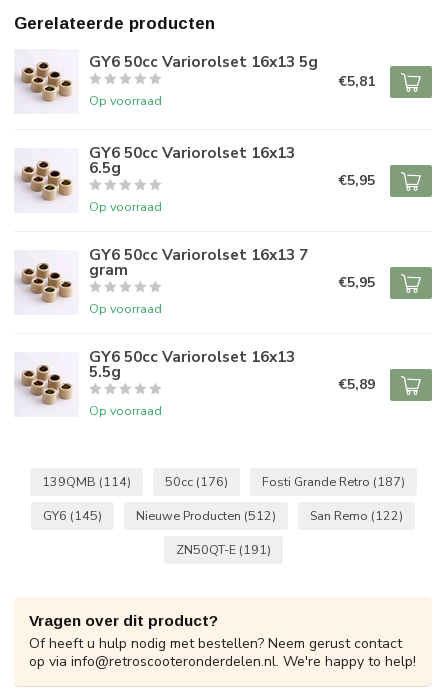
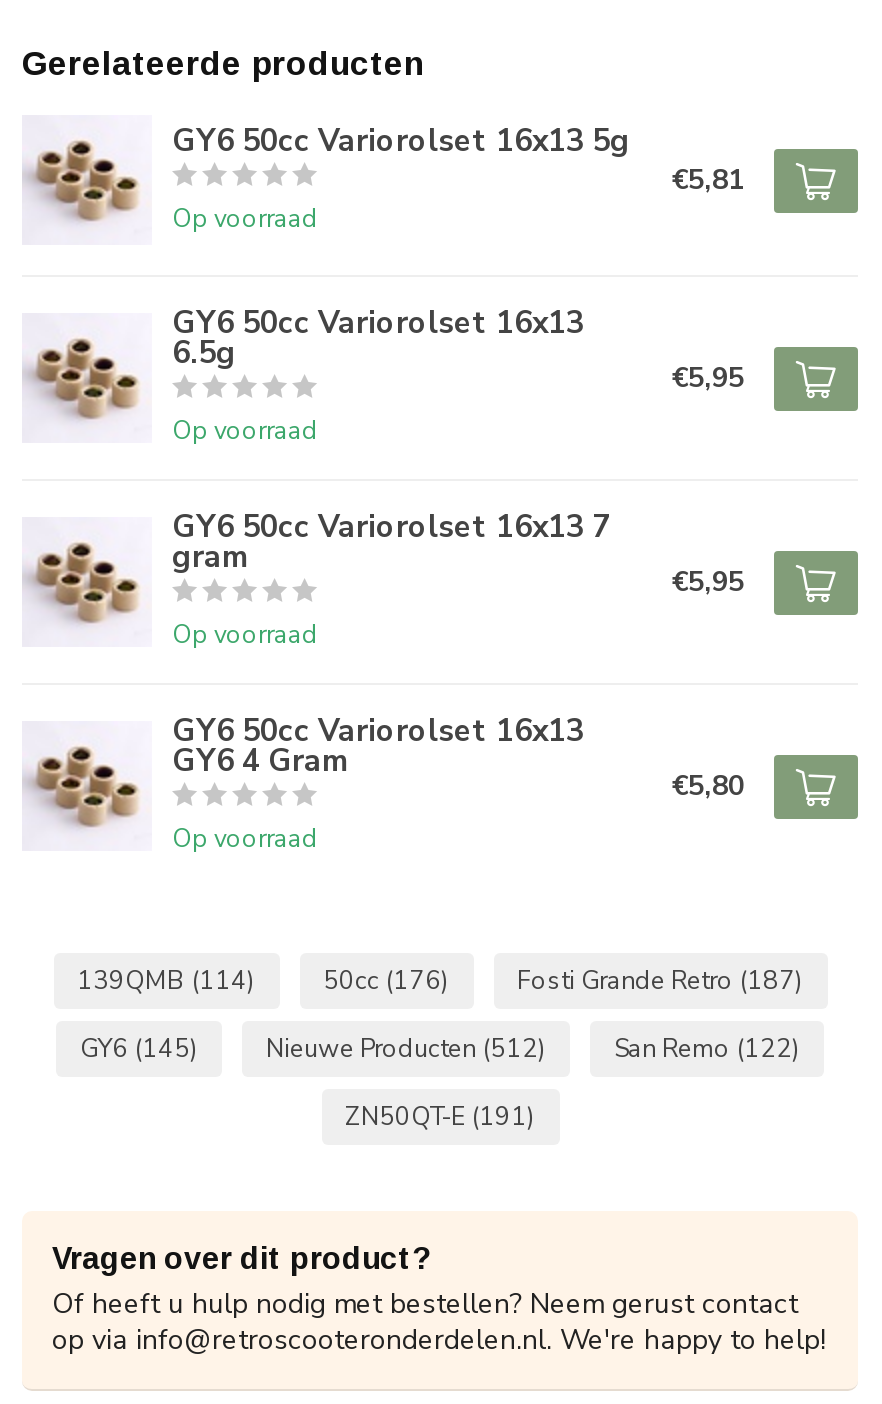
- 5.5g
+ GY6 4 Gram

- €5,89
+ €5,80
